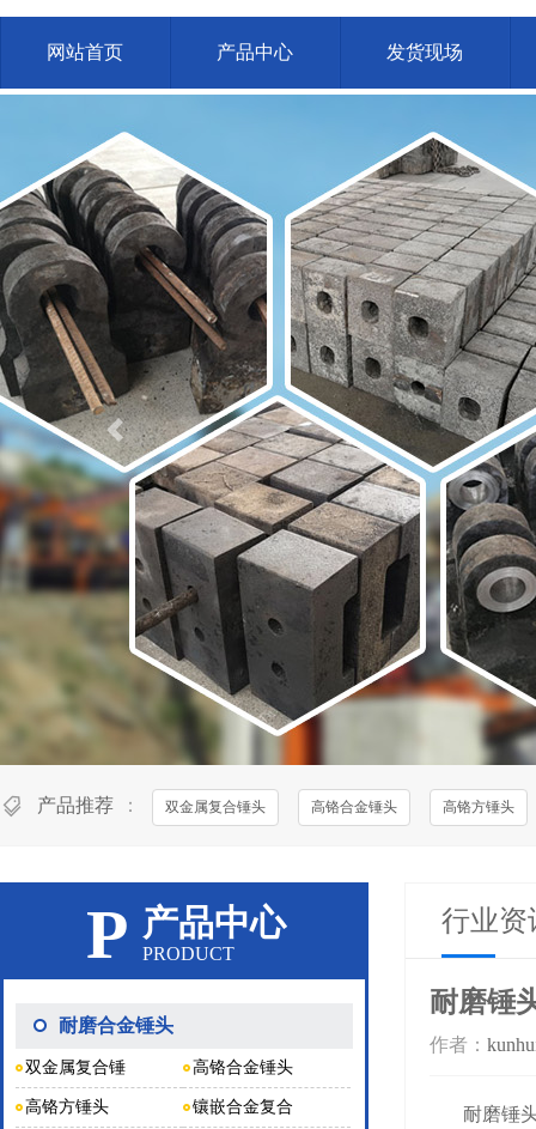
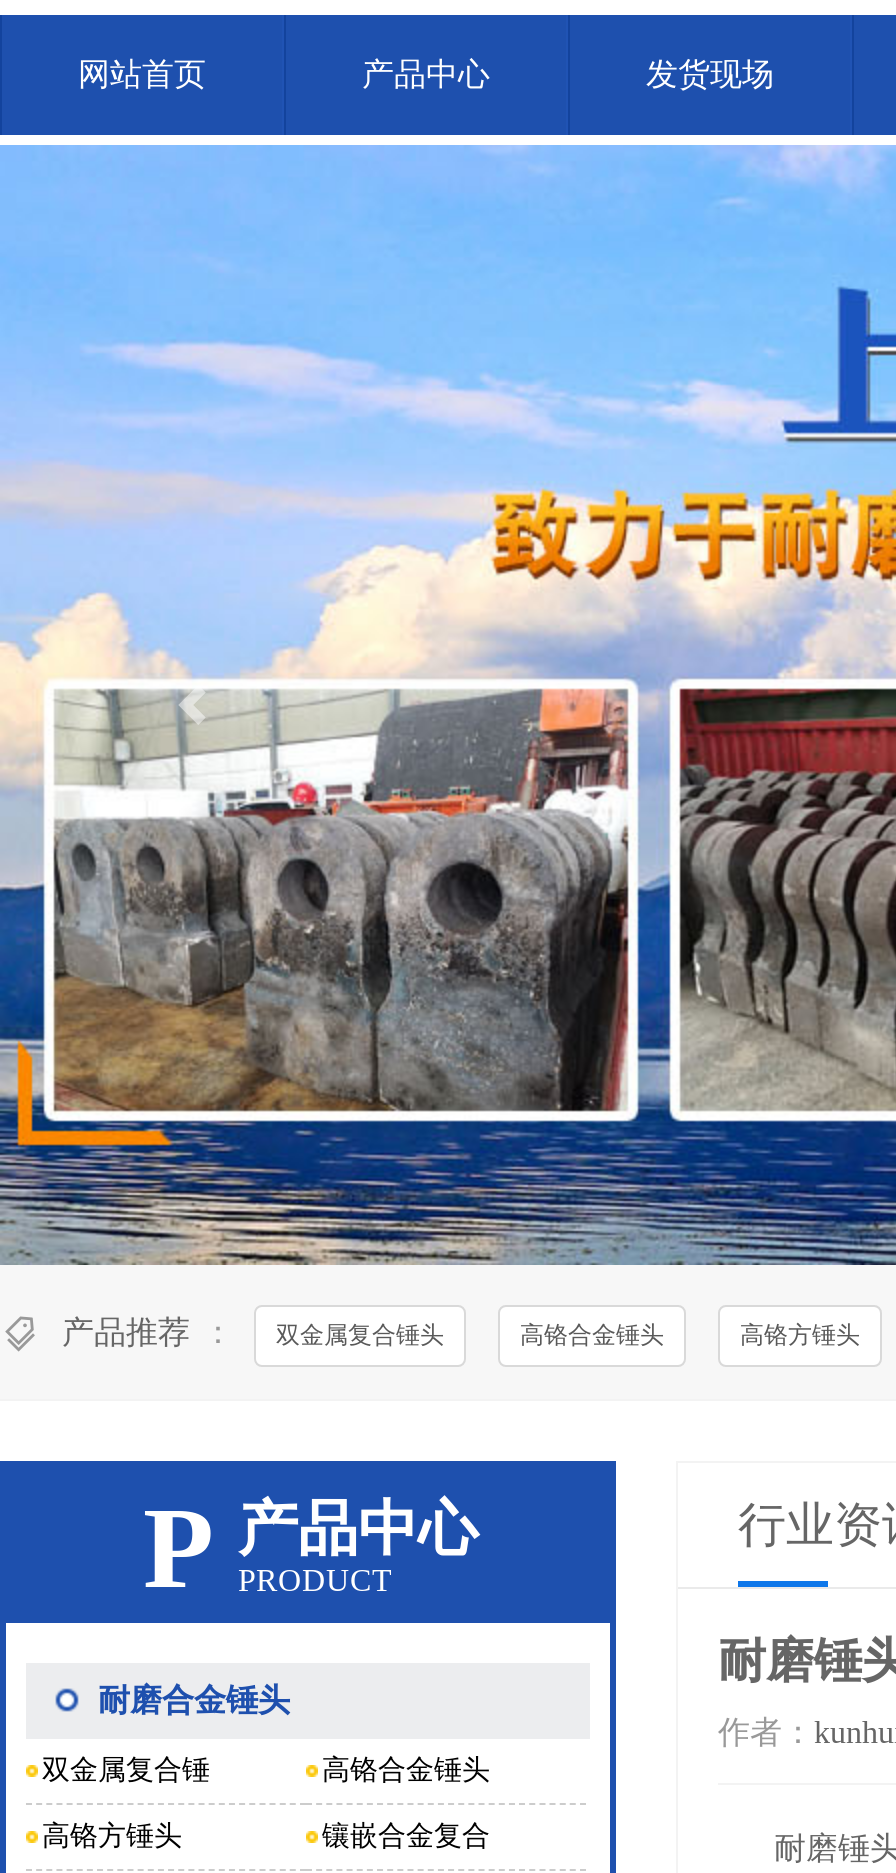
- [image]
+ [image]
